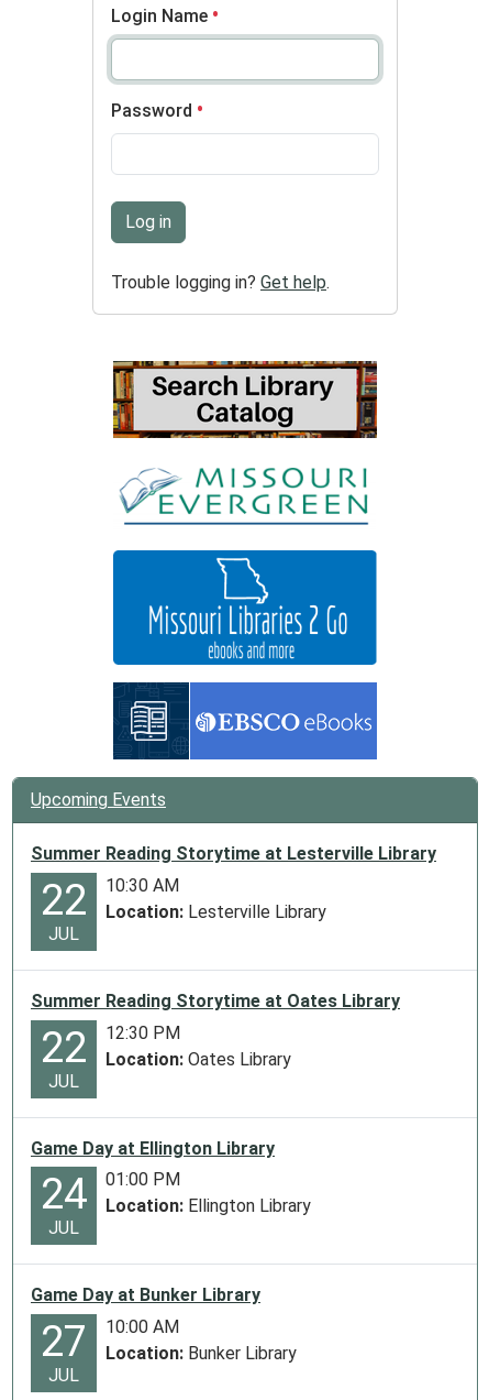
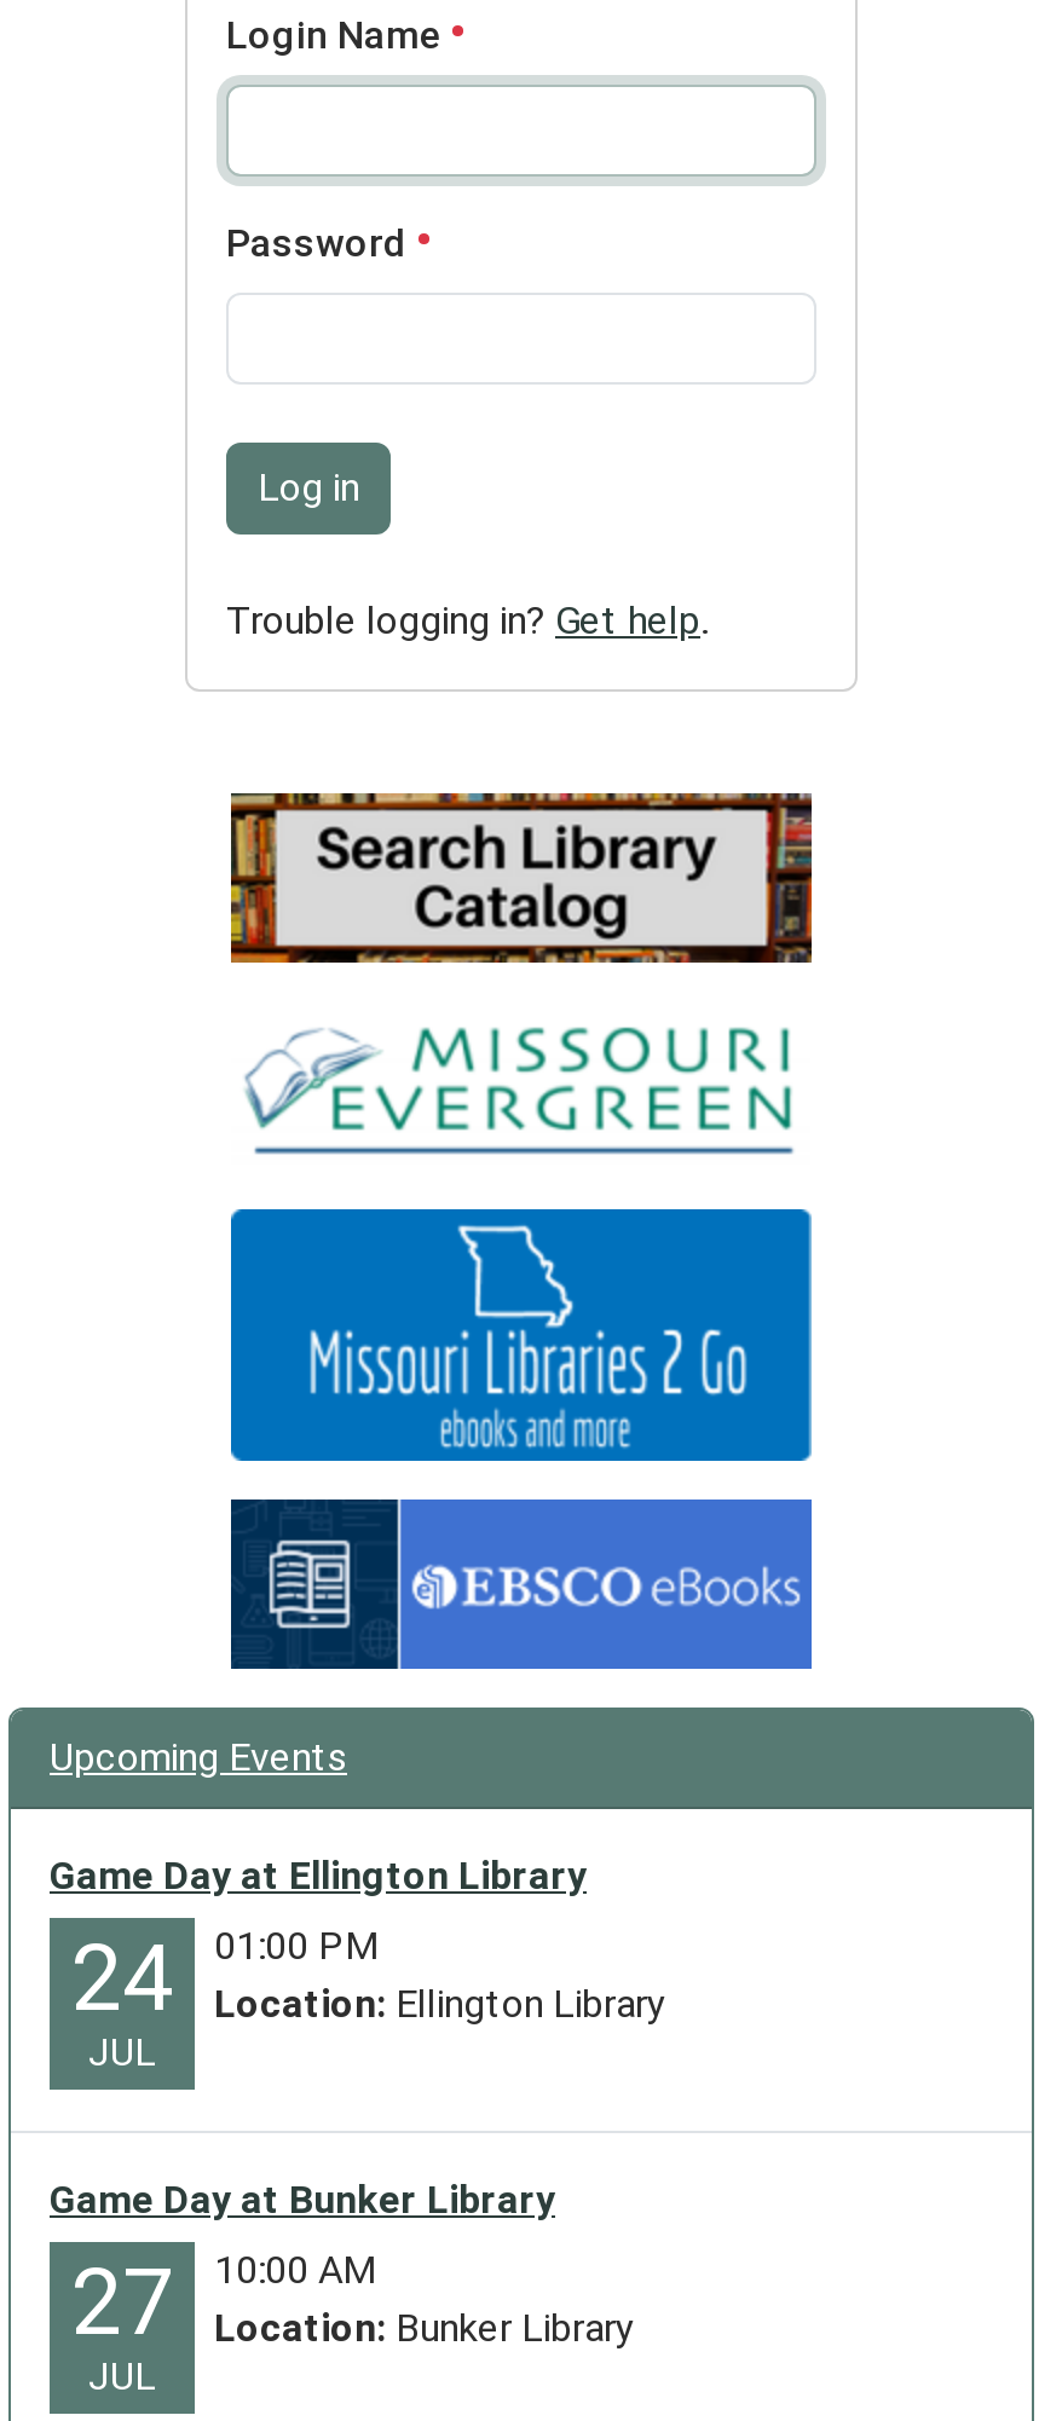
- Summer Reading Storytime at Lesterville Library
- 22
- JUL

- 10:30 AM
- Location: Lesterville Library

- Summer Reading Storytime at Oates Library
- 22
- JUL

- 12:30 PM
- Location: Oates Library
